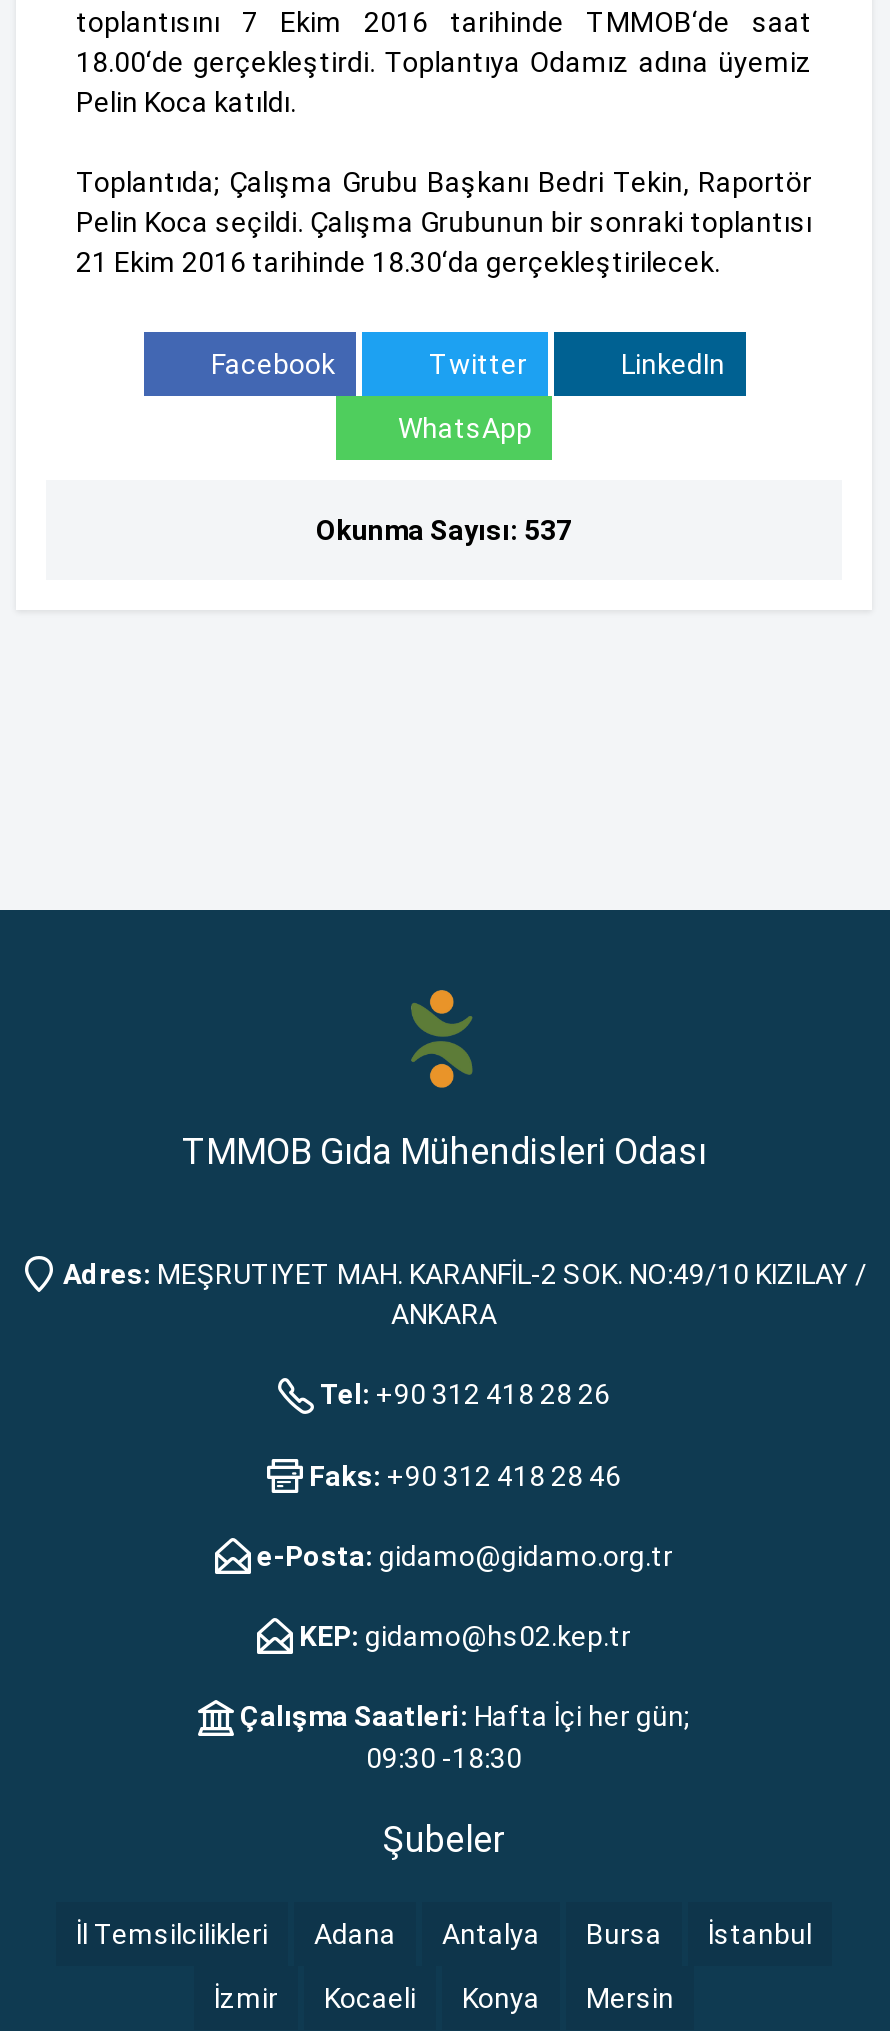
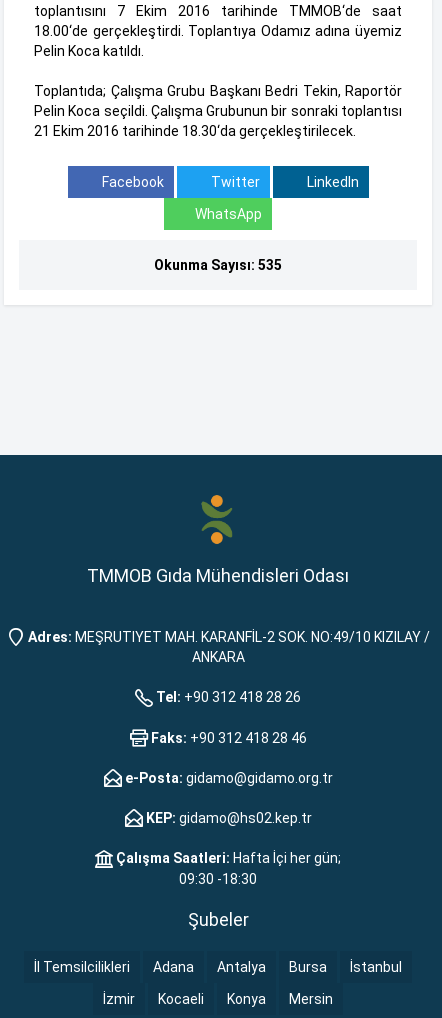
- Okunma Sayısı: 537
+ Okunma Sayısı: 535
